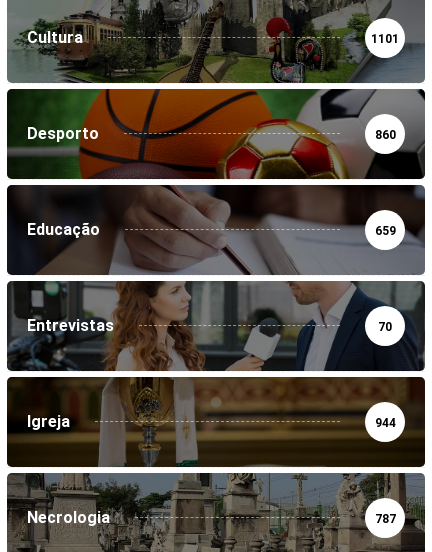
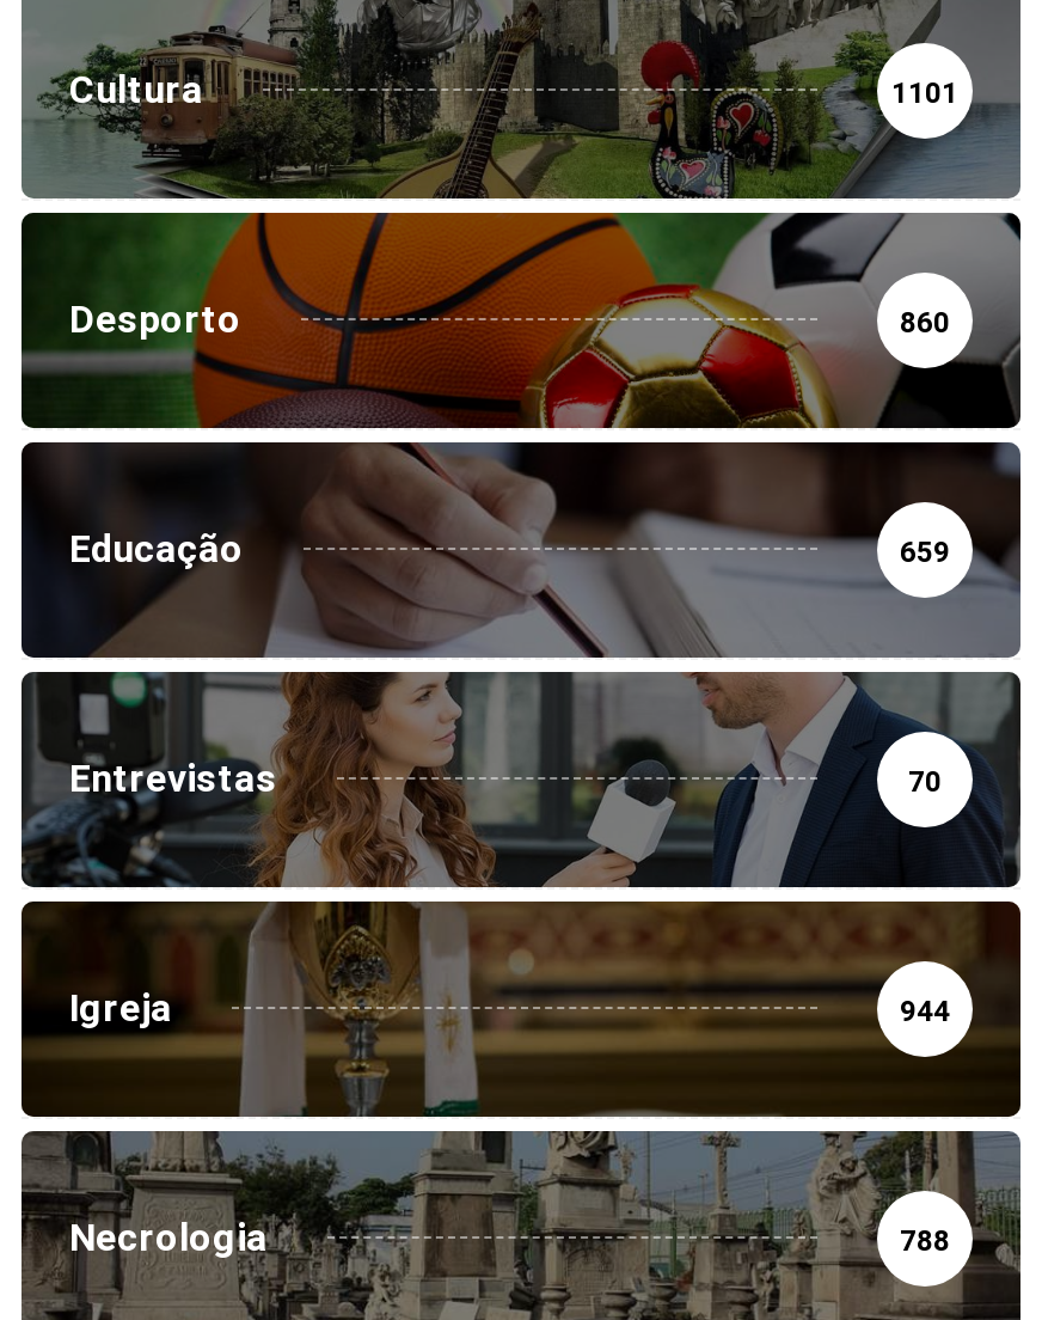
- 787
+ 788
